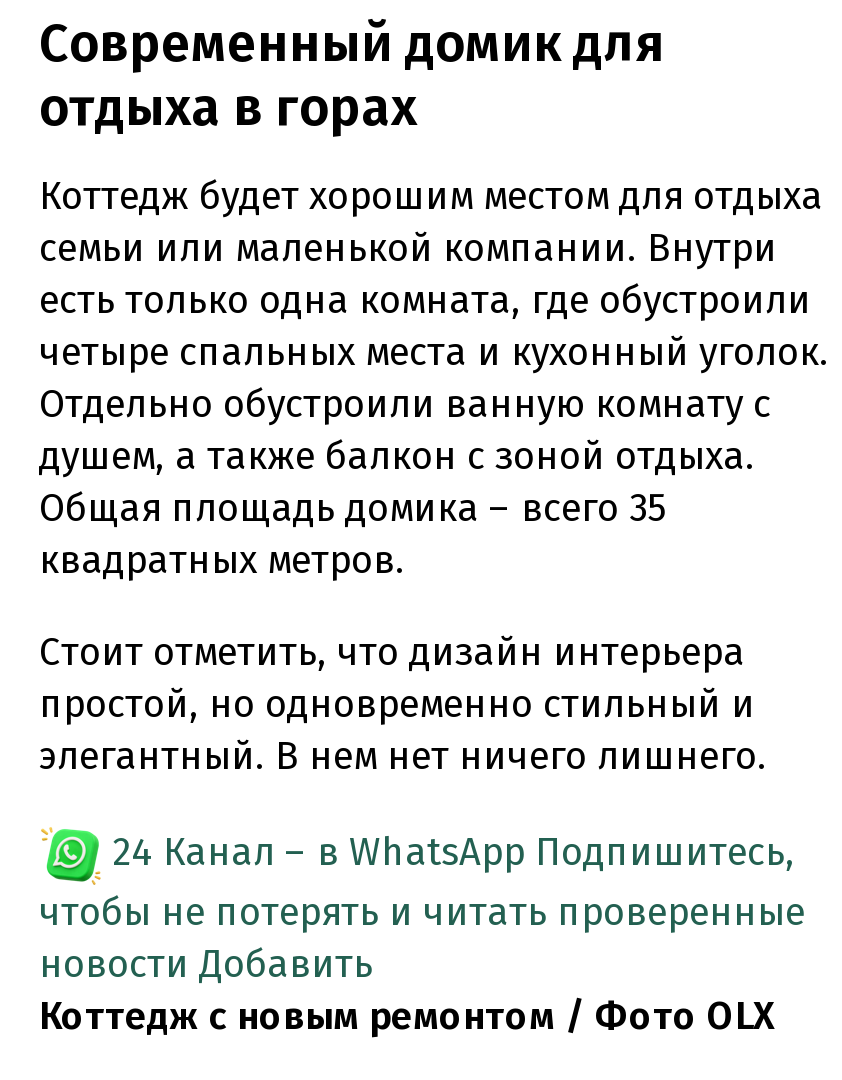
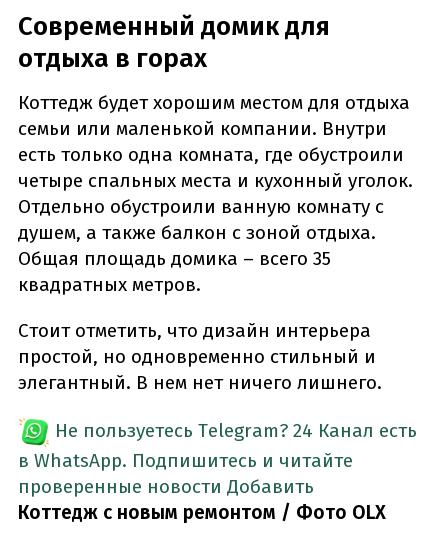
- 24 Канал – в WhatsApp Подпишитесь,
- чтобы не потерять и читать проверенные
- новости Добавить
+ Не пользуетесь Telegram? 24 Канал есть
+ в WhatsApp. Подпишитесь и читайте
+ проверенные новости Добавить
